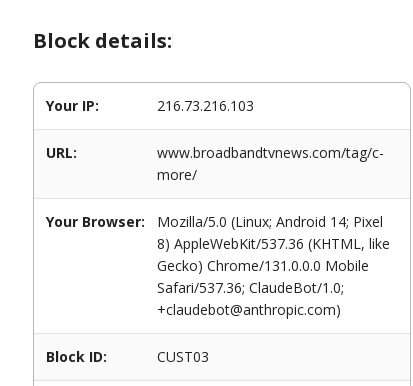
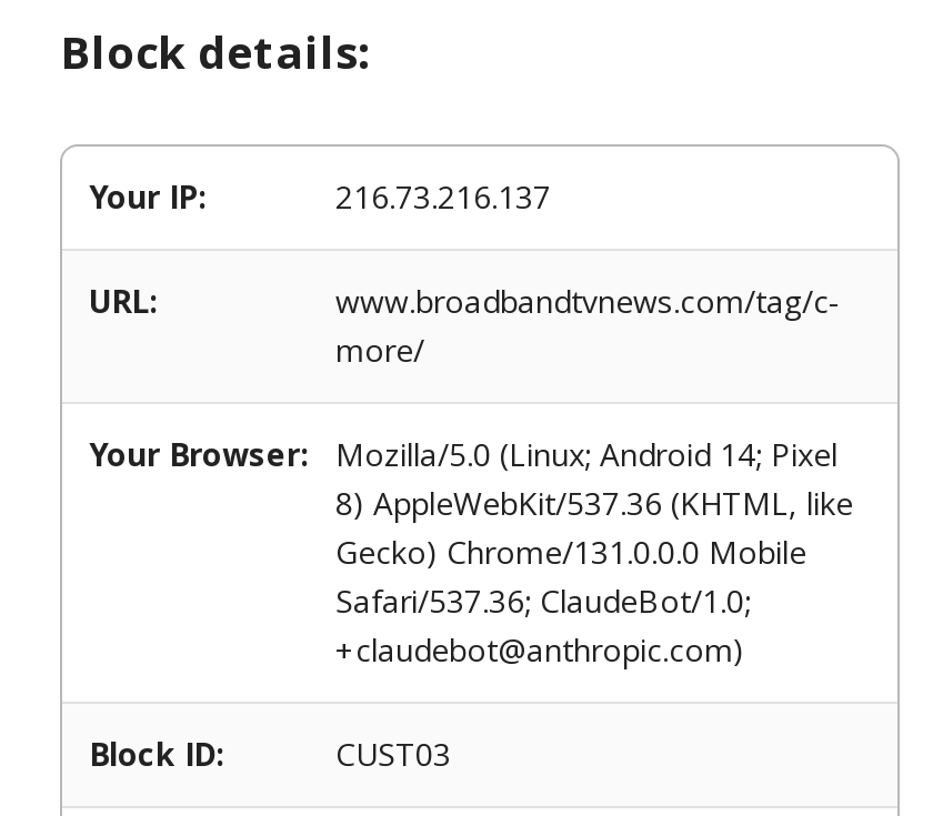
- 216.73.216.103
+ 216.73.216.137
